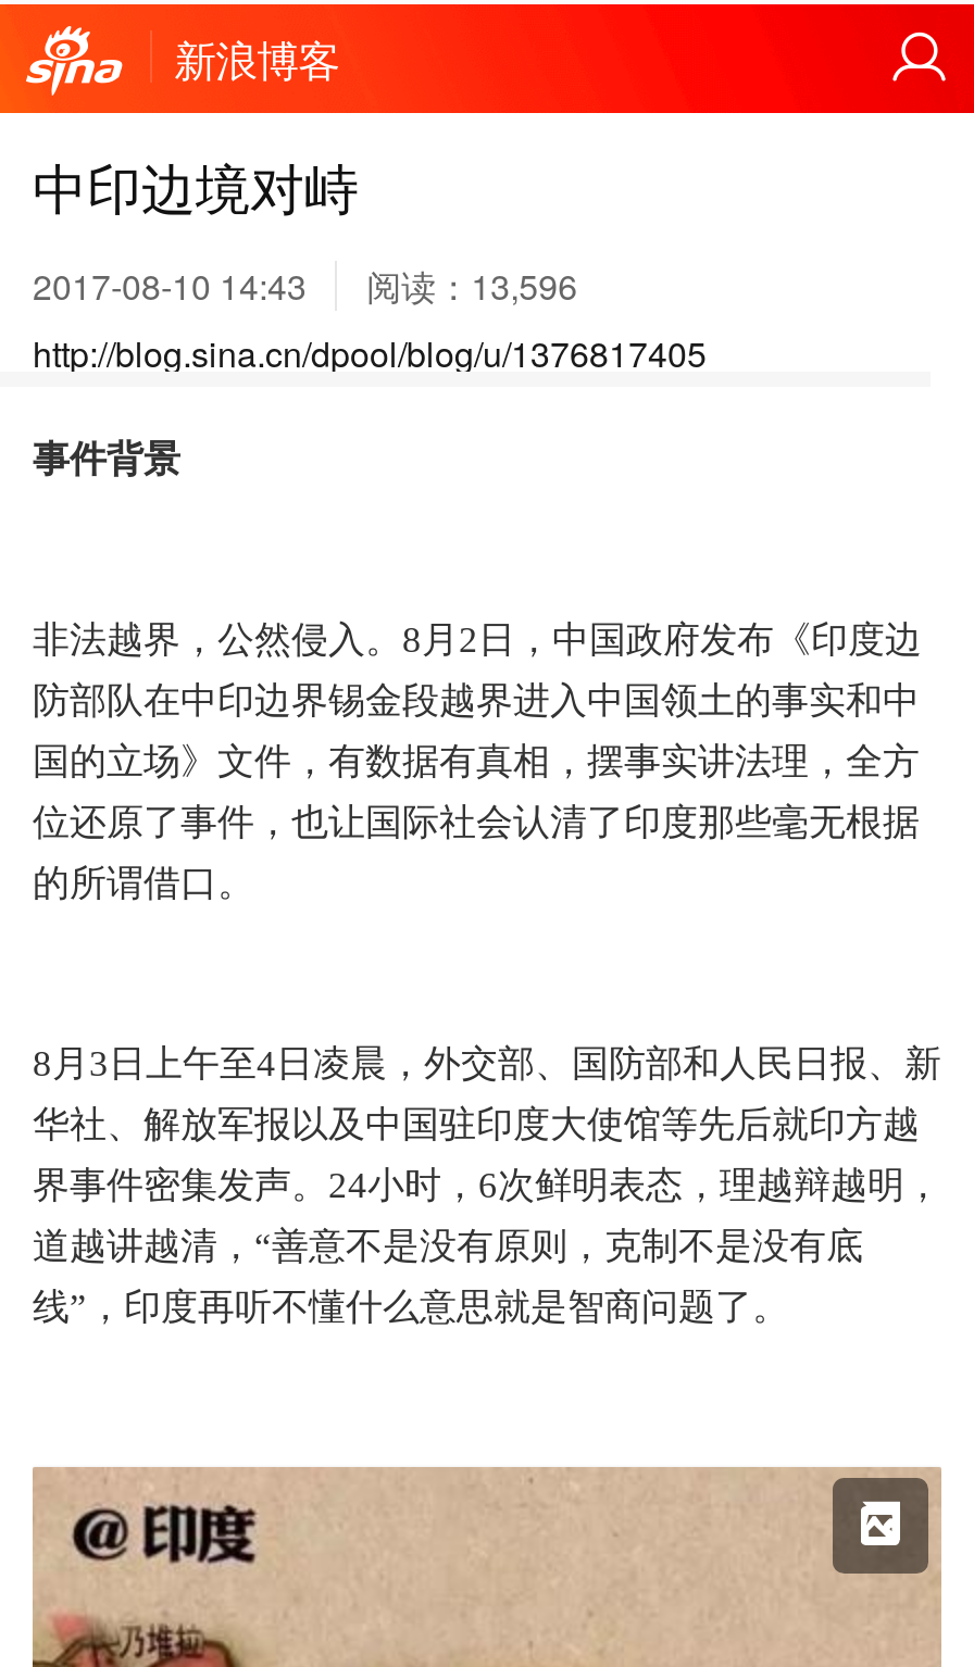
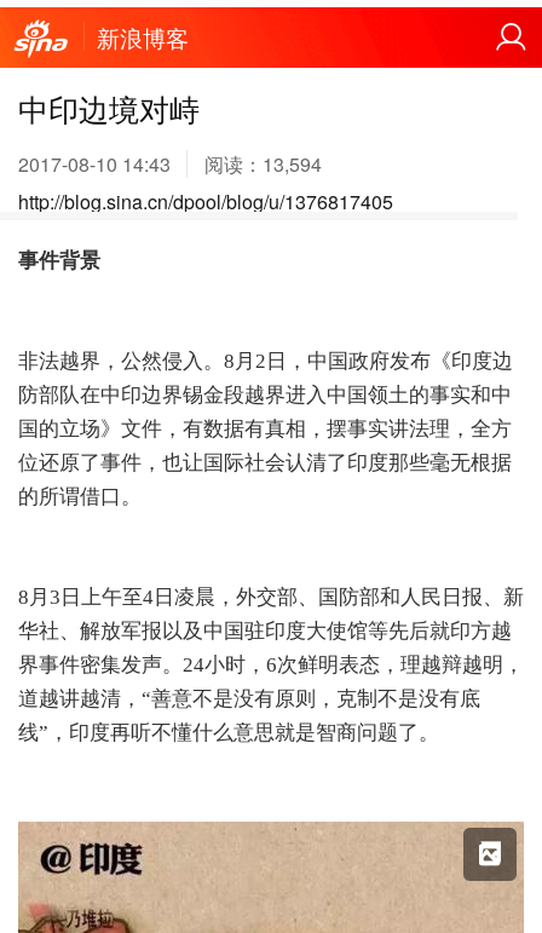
- 2017-08-10 14:43 阅读：13,596
+ 2017-08-10 14:43 阅读：13,594
